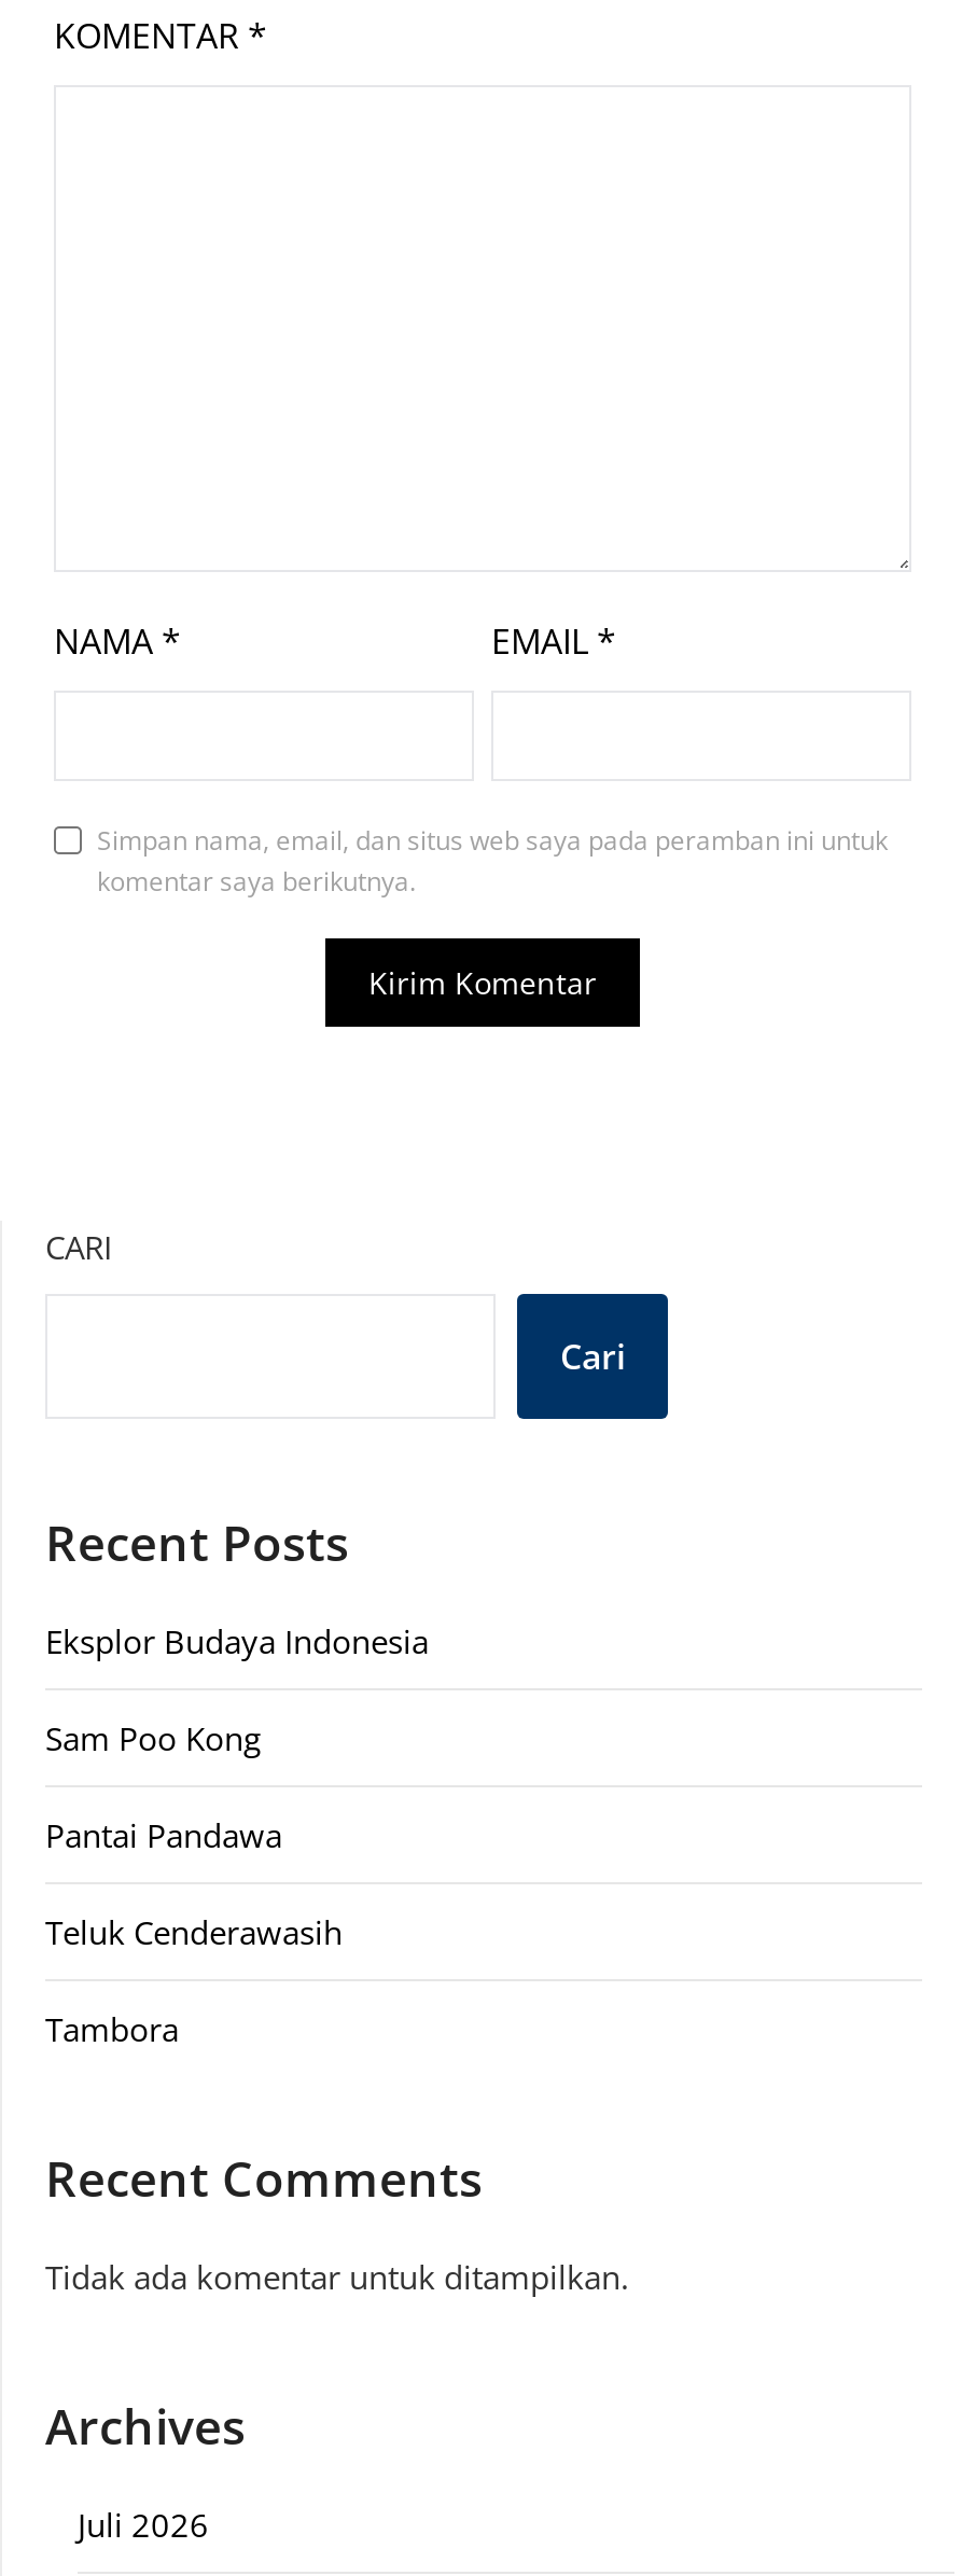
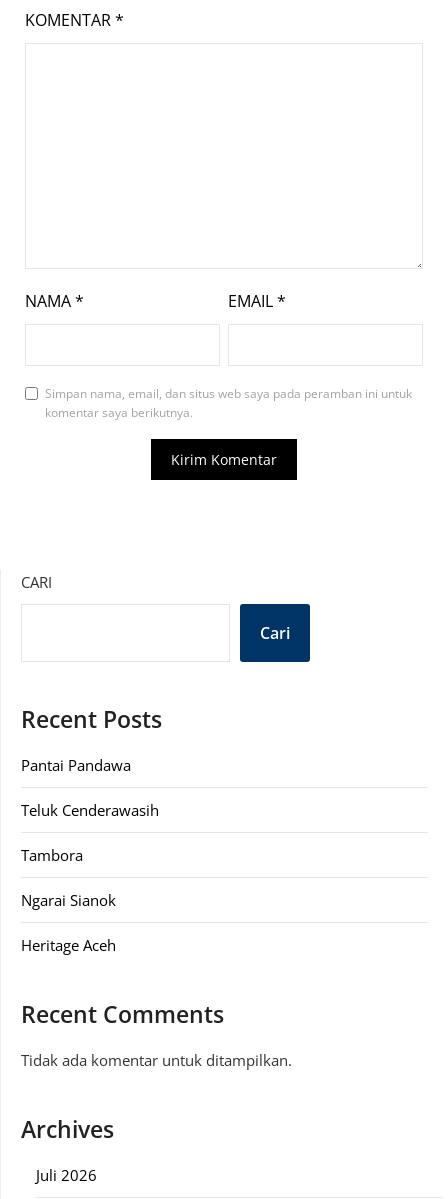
- Eksplor Budaya Indonesia
- Sam Poo Kong

moved up: Pantai Pandawa | Teluk Cenderawasih | Tambora

+ Ngarai Sianok
+ Heritage Aceh
